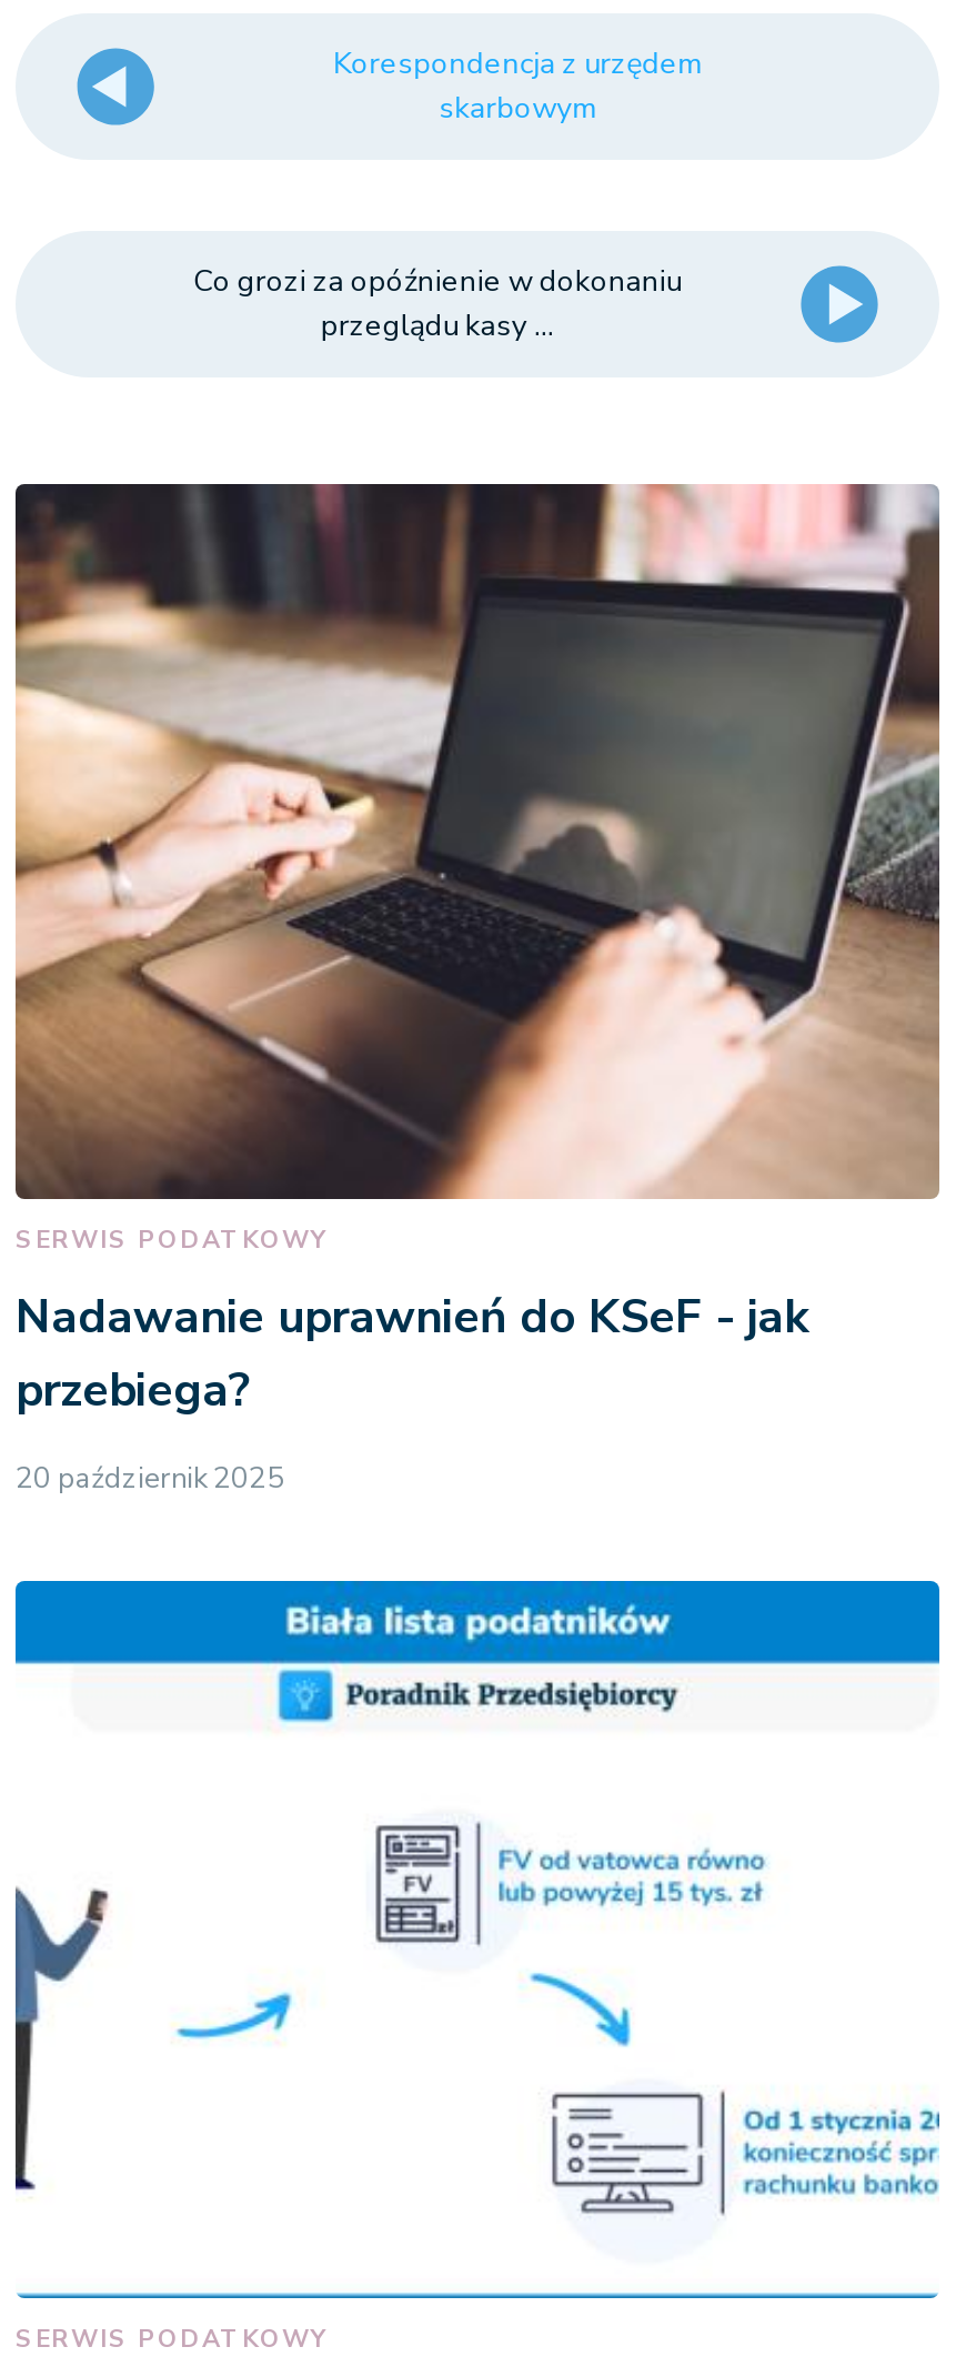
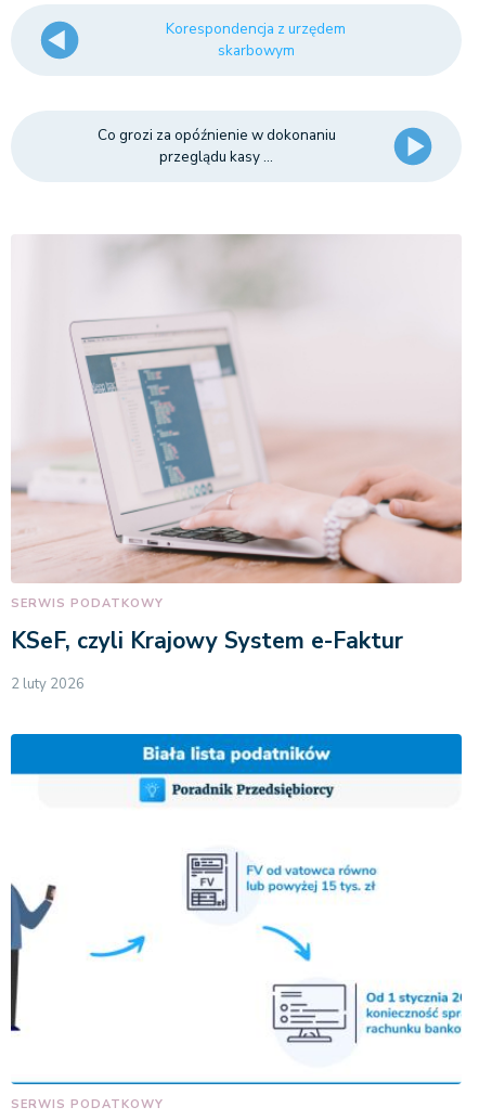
- [image]
- Nadawanie uprawnień do KSeF - jak
- przebiega?
+ [image]
+ KSeF, czyli Krajowy System e-Faktur

- 20 październik 2025
+ 2 luty 2026
